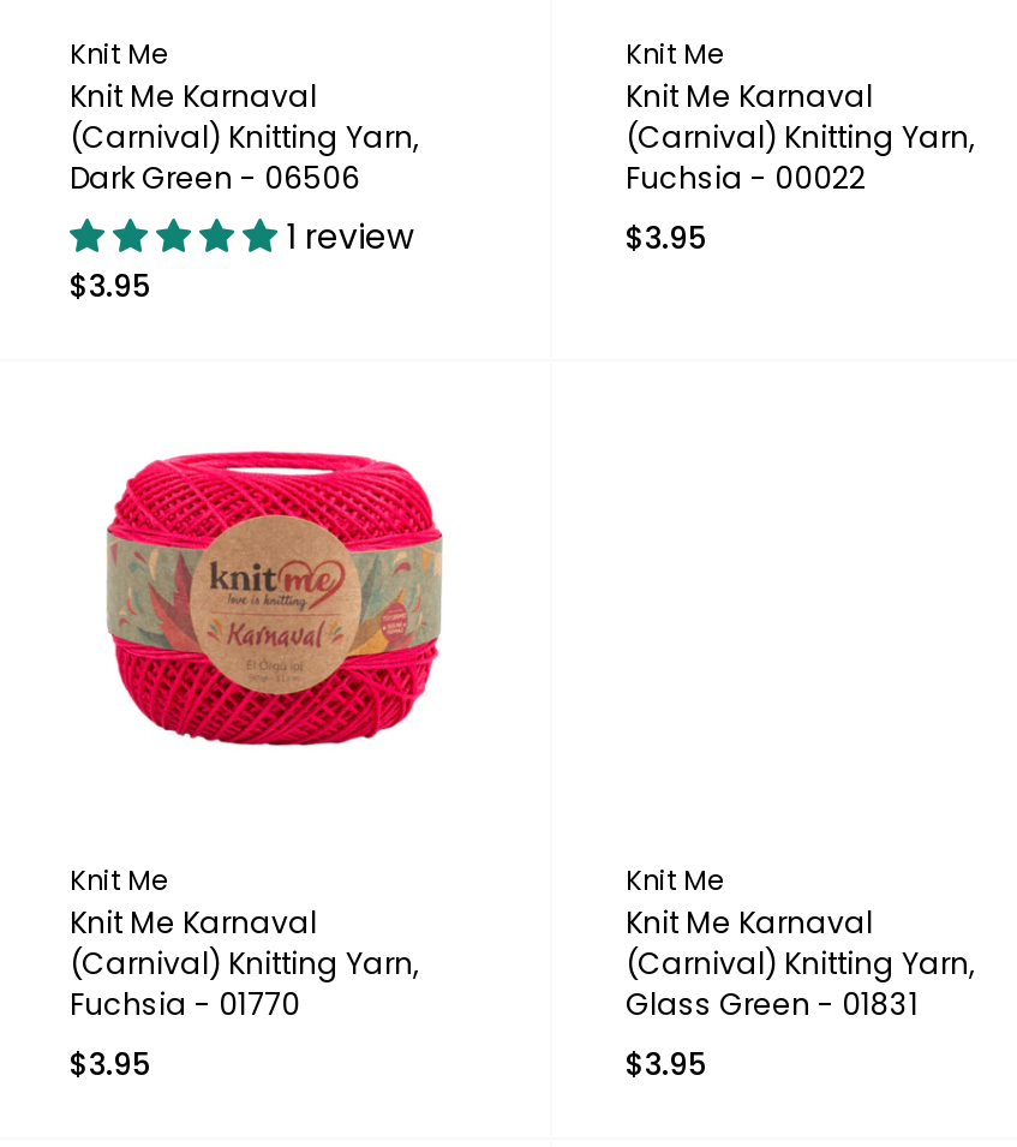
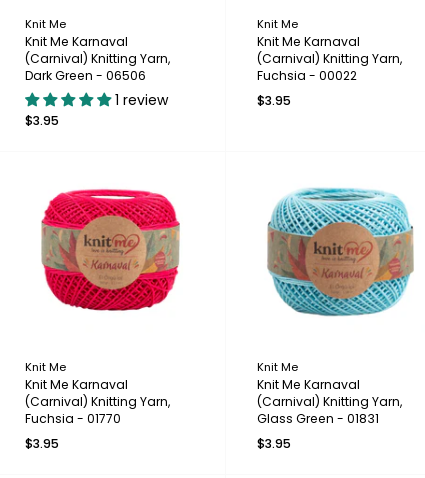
+ [image]
